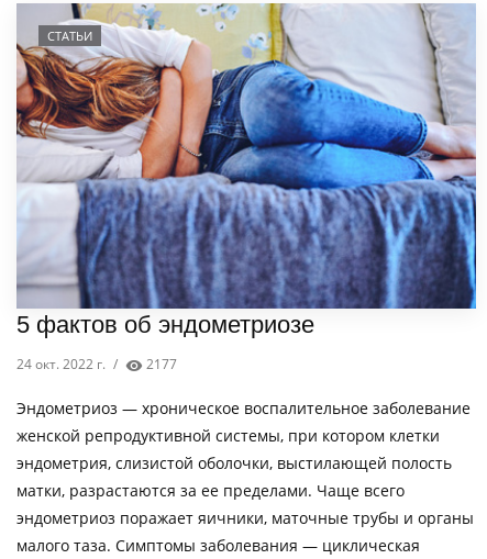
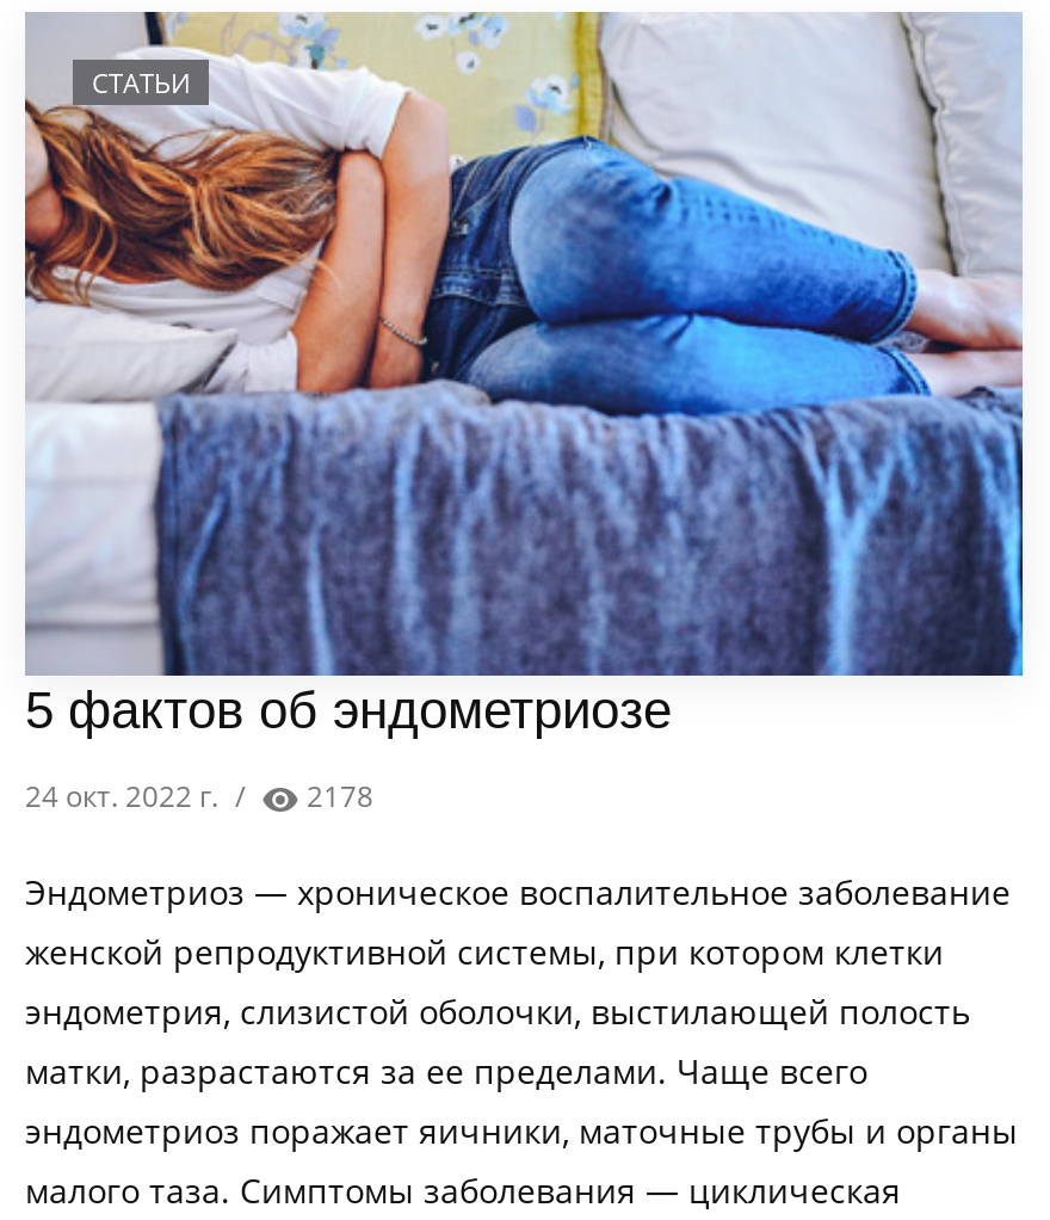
- 24 окт. 2022 г. / 2177
+ 24 окт. 2022 г. / 2178
